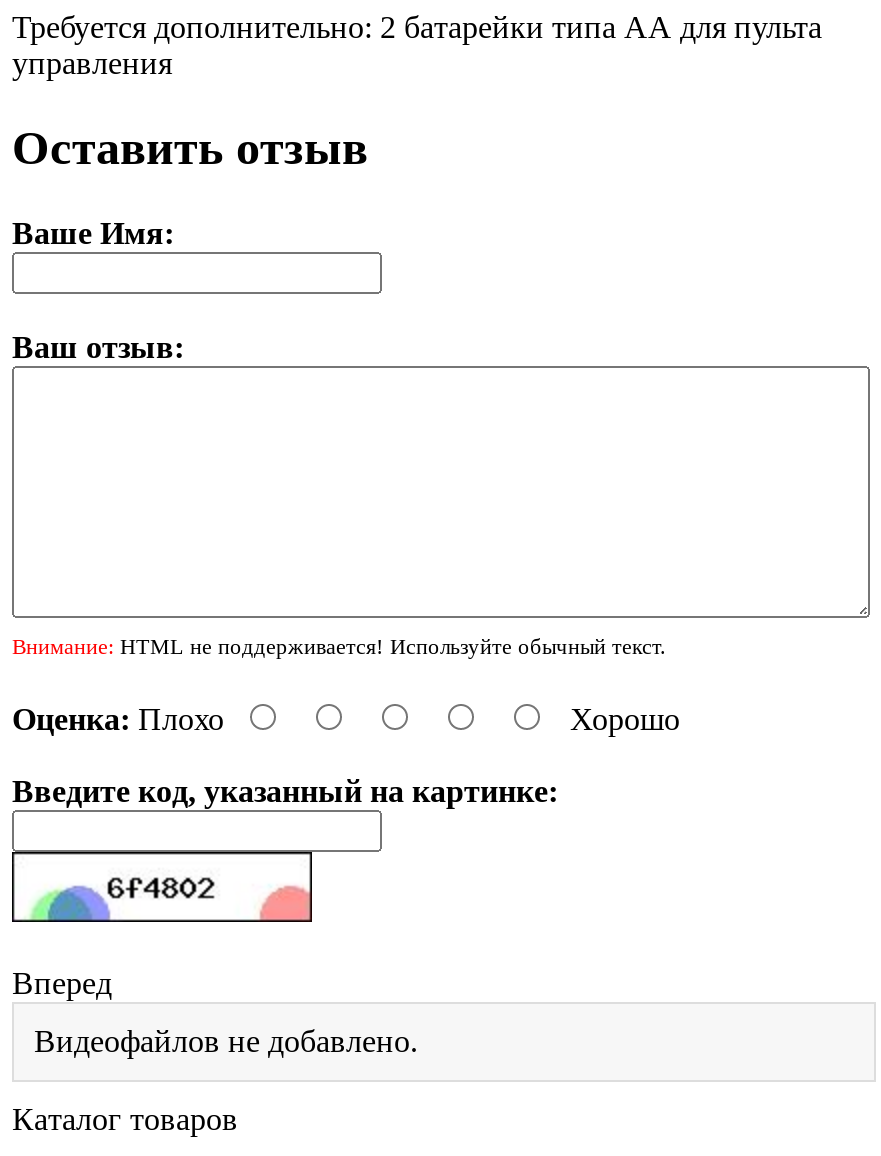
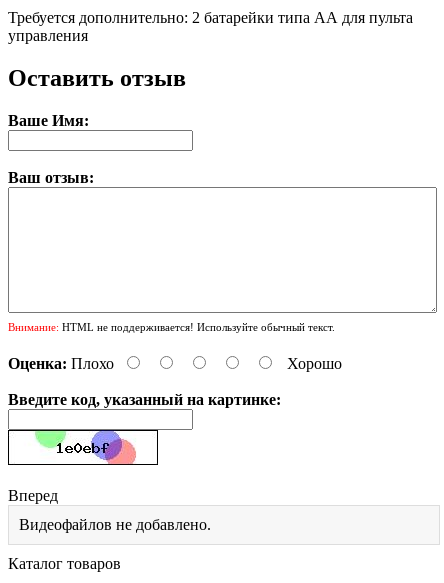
- [image]
+ [image]
